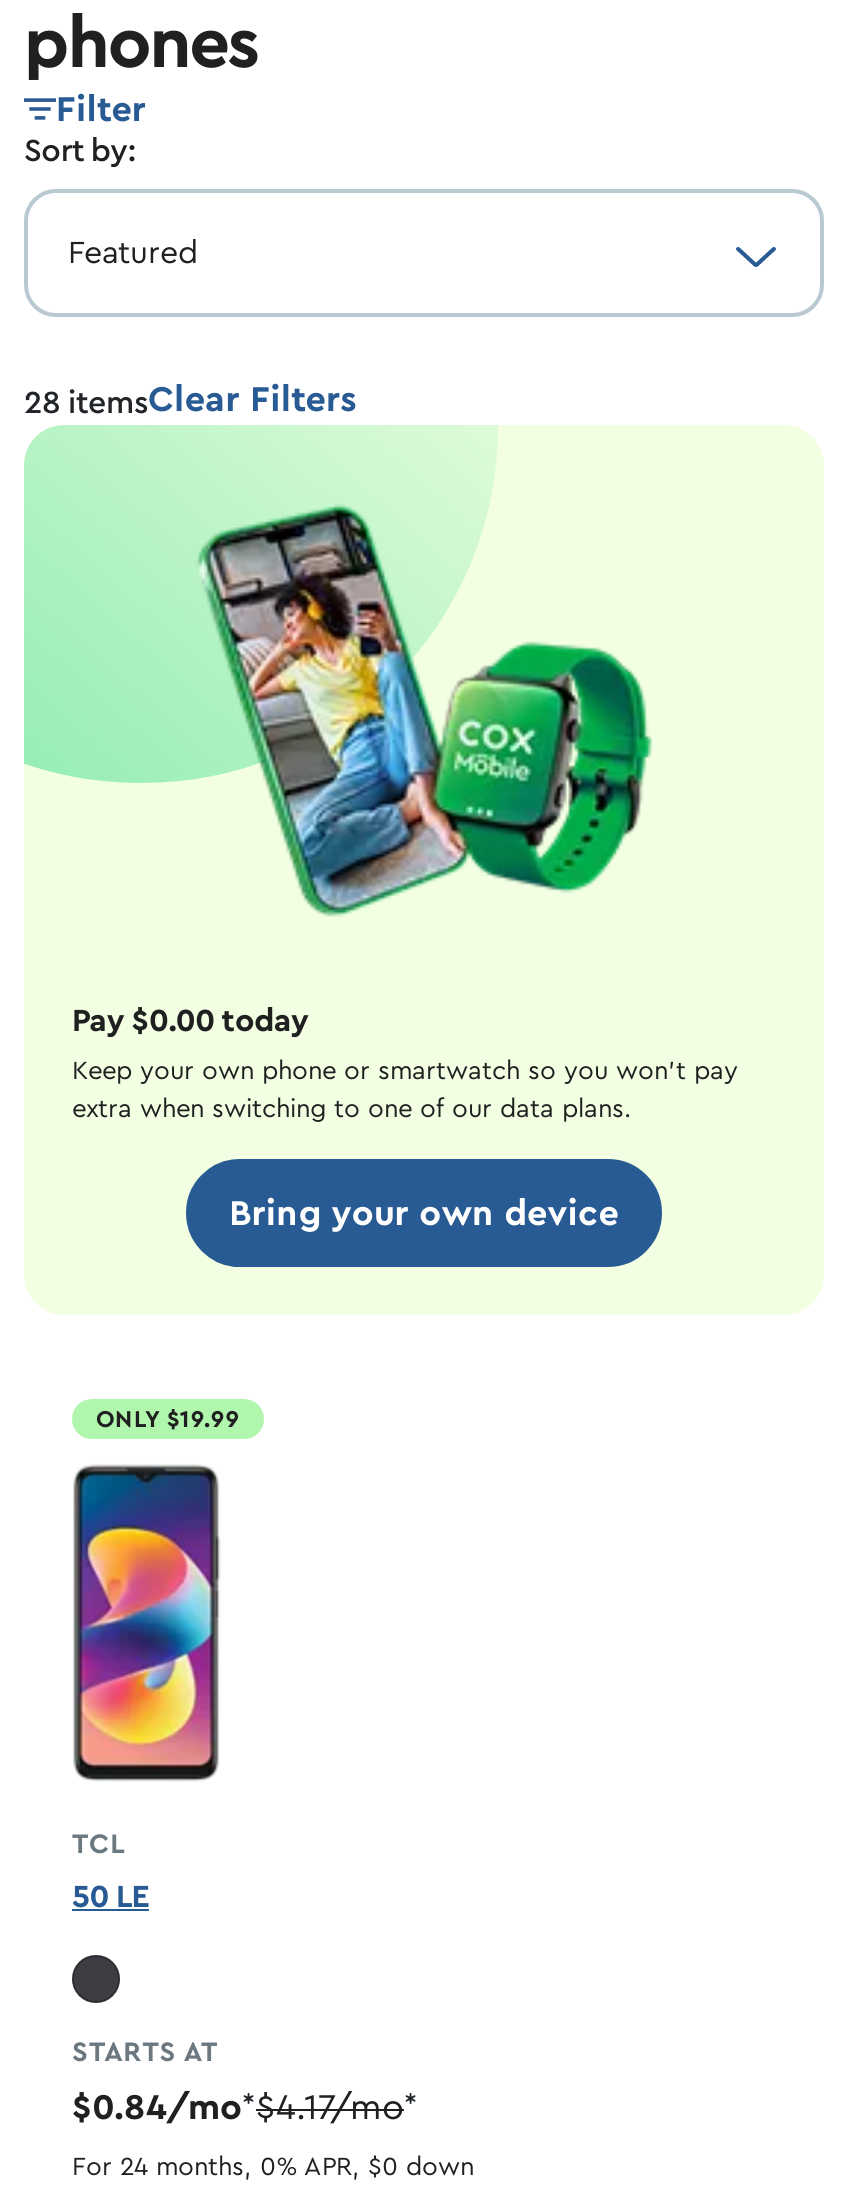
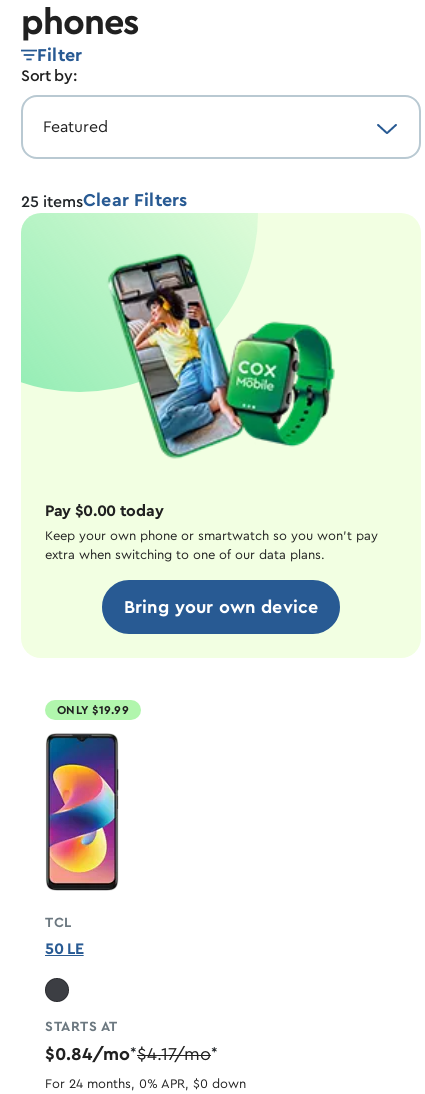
- 28 itemsClear Filters
+ 25 itemsClear Filters
